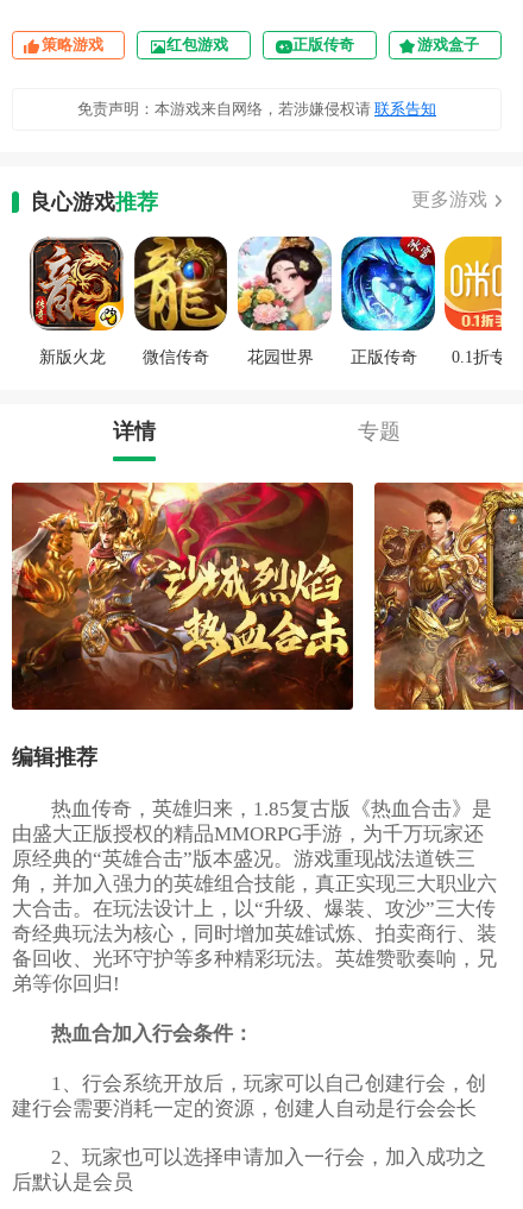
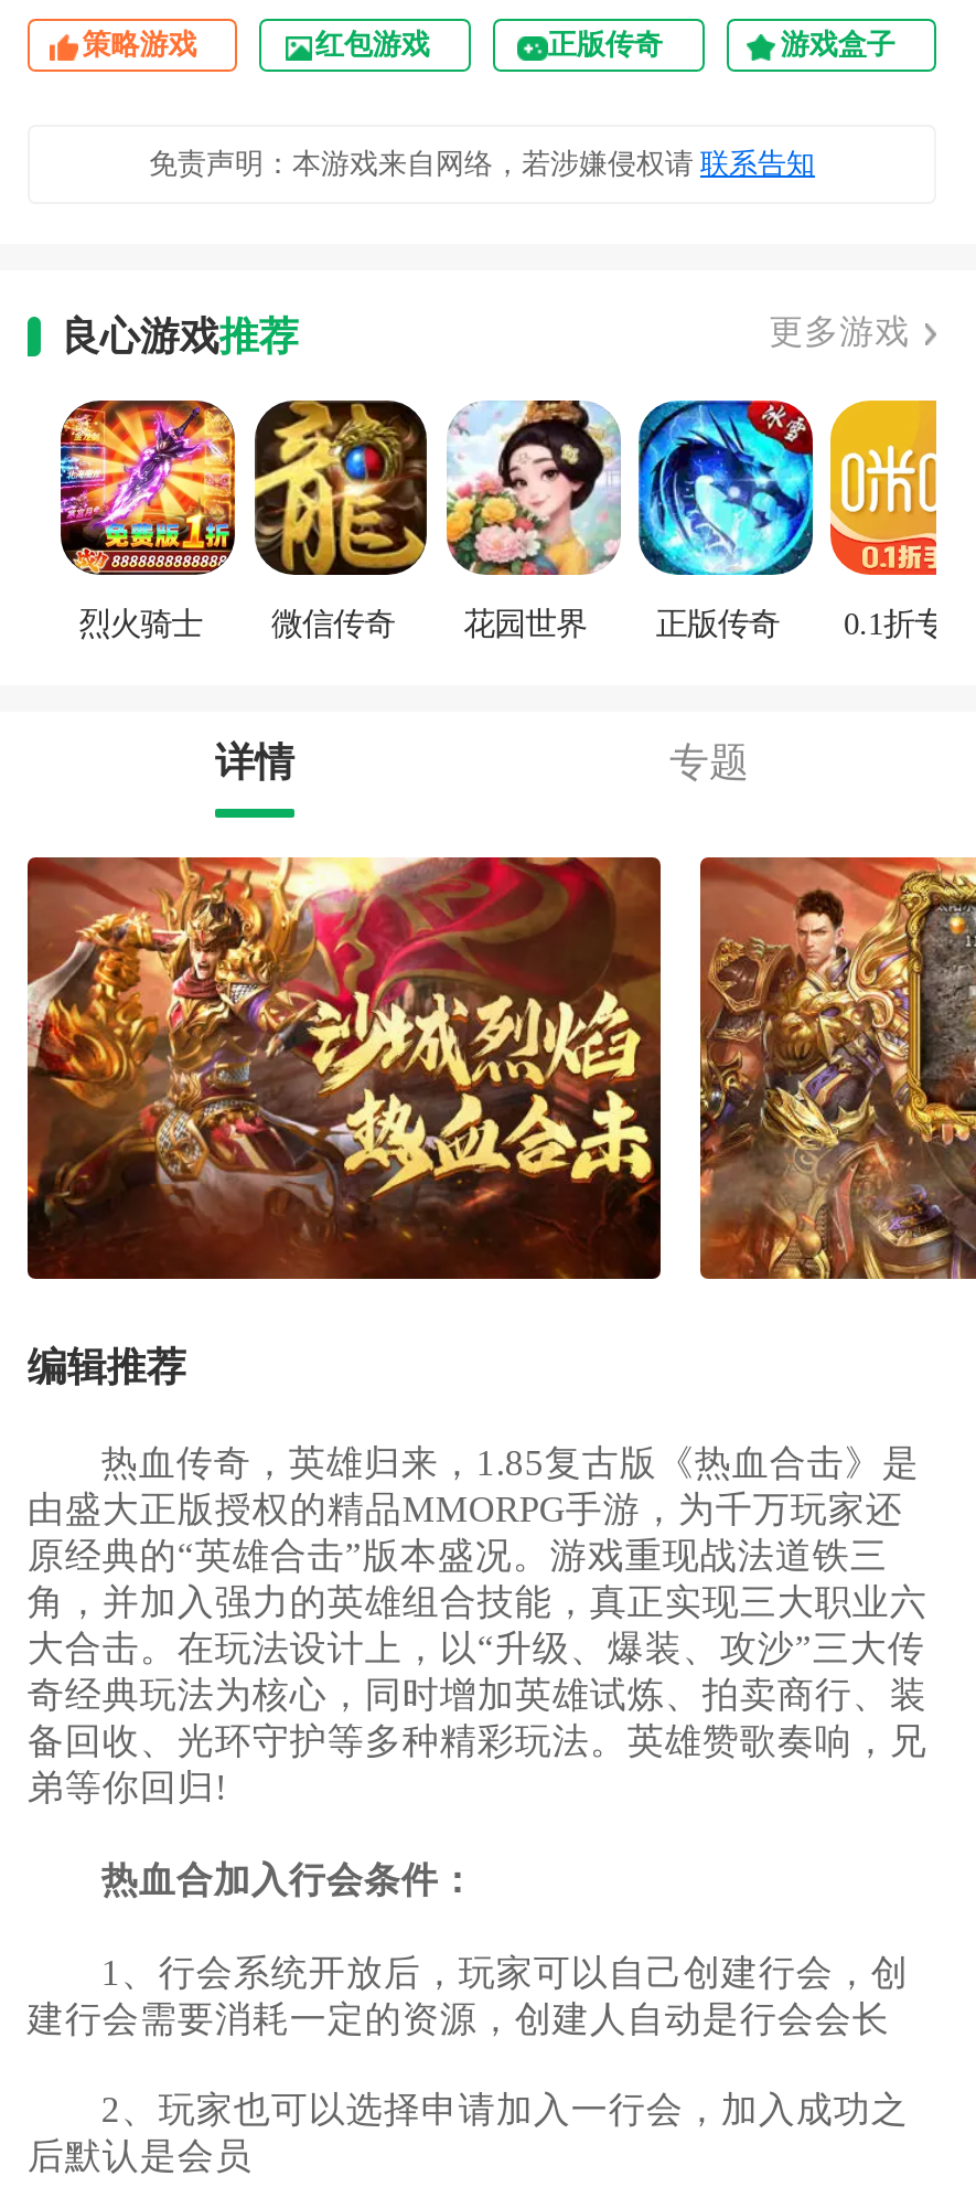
- [image]
- 新版火龙
+ [image]
+ 烈火骑士
